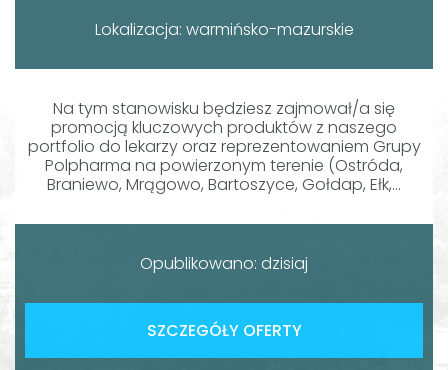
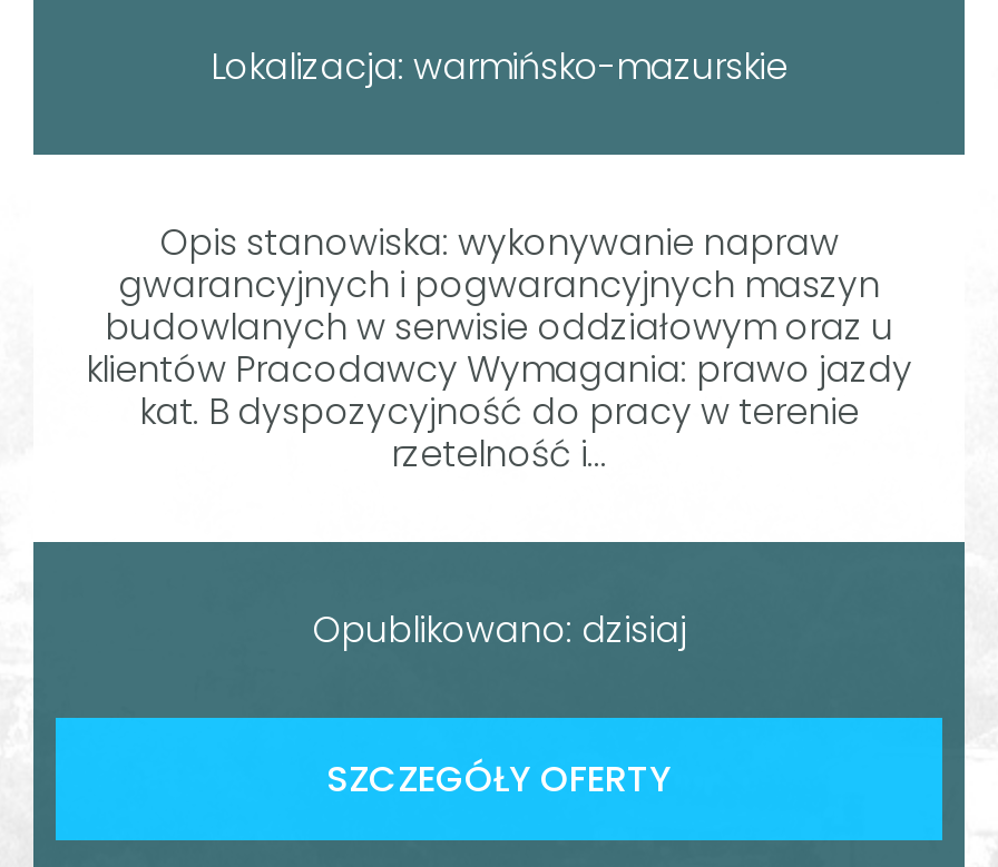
- Na tym stanowisku będziesz zajmował/a się
- promocją kluczowych produktów z naszego
- portfolio do lekarzy oraz reprezentowaniem Grupy
- Polpharma na powierzonym terenie (Ostróda,
- Braniewo, Mrągowo, Bartoszyce, Gołdap, Ełk,...
+ Opis stanowiska: wykonywanie napraw
+ gwarancyjnych i pogwarancyjnych maszyn
+ budowlanych w serwisie oddziałowym oraz u
+ klientów Pracodawcy Wymagania: prawo jazdy
+ kat. B dyspozycyjność do pracy w terenie
+ rzetelność i...
